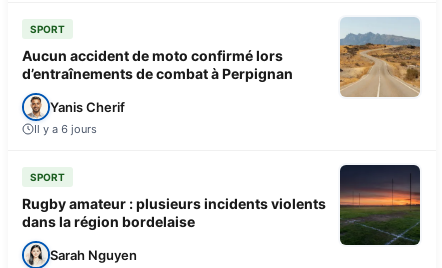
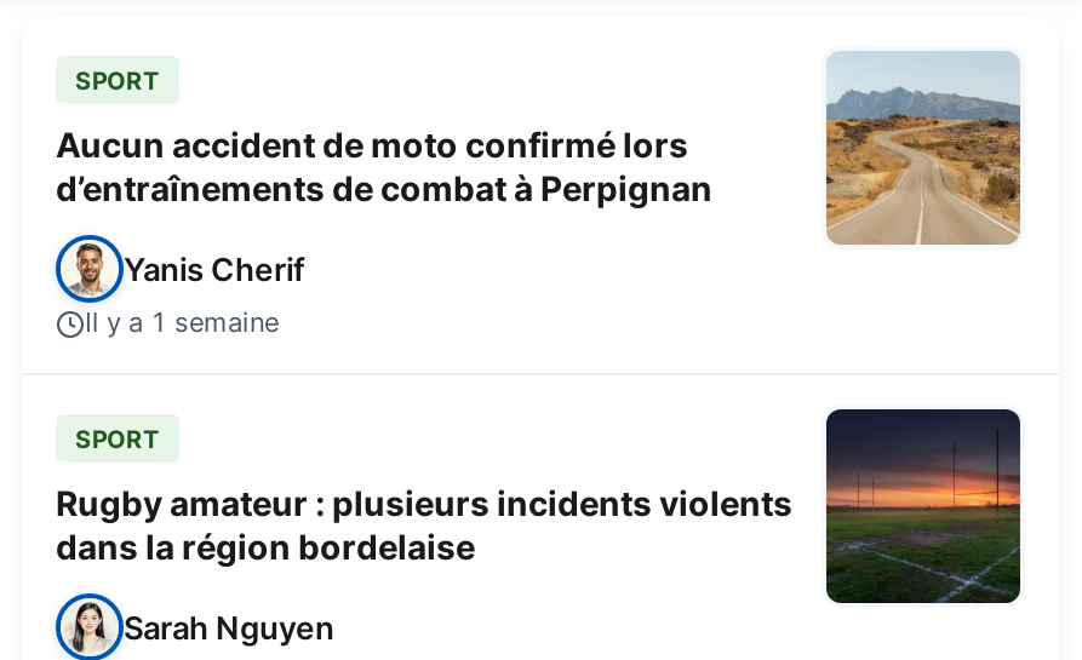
- Il y a 6 jours
+ Il y a 1 semaine
